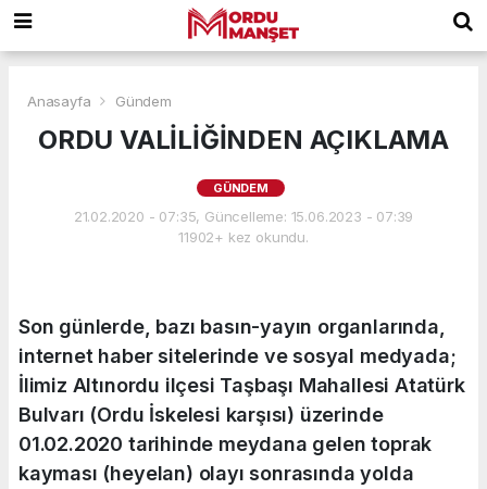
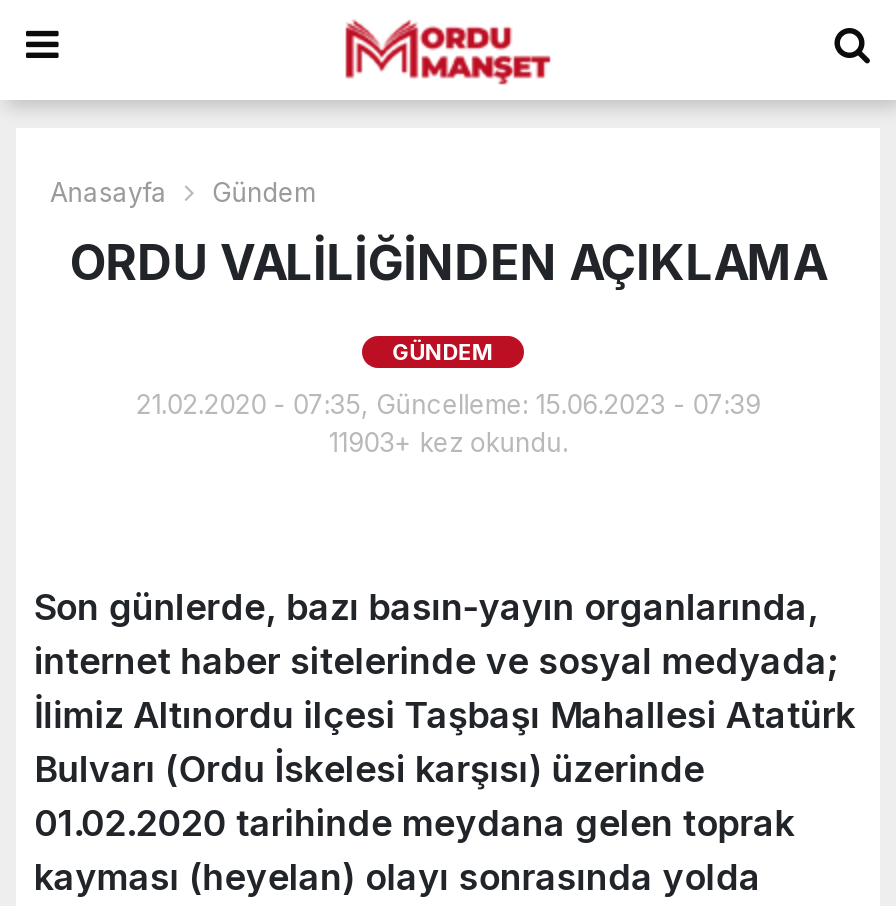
- 11902+ kez okundu.
+ 11903+ kez okundu.
